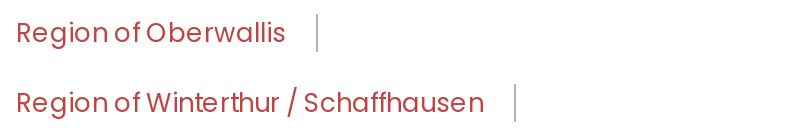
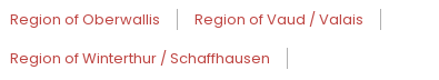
+ Region of Vaud / Valais
